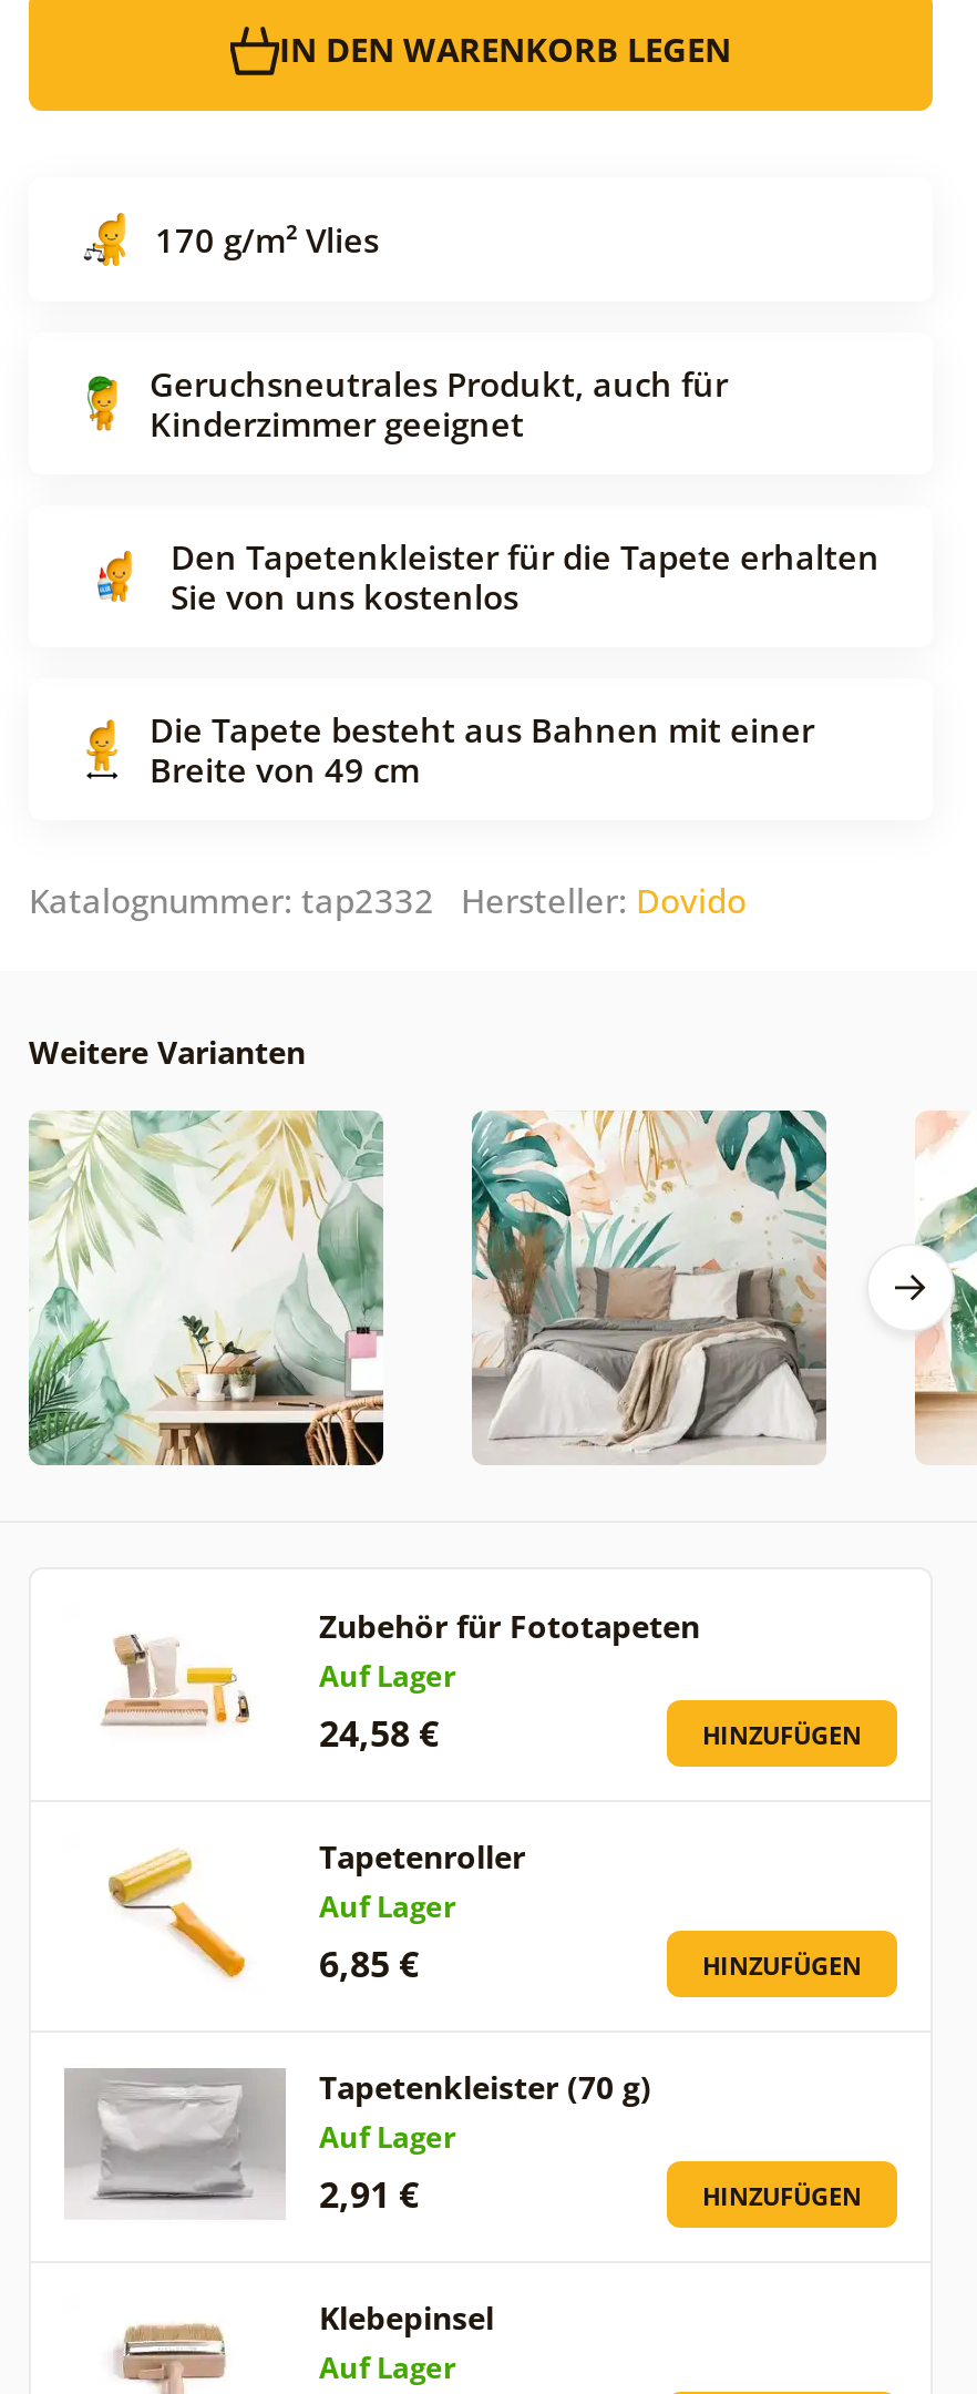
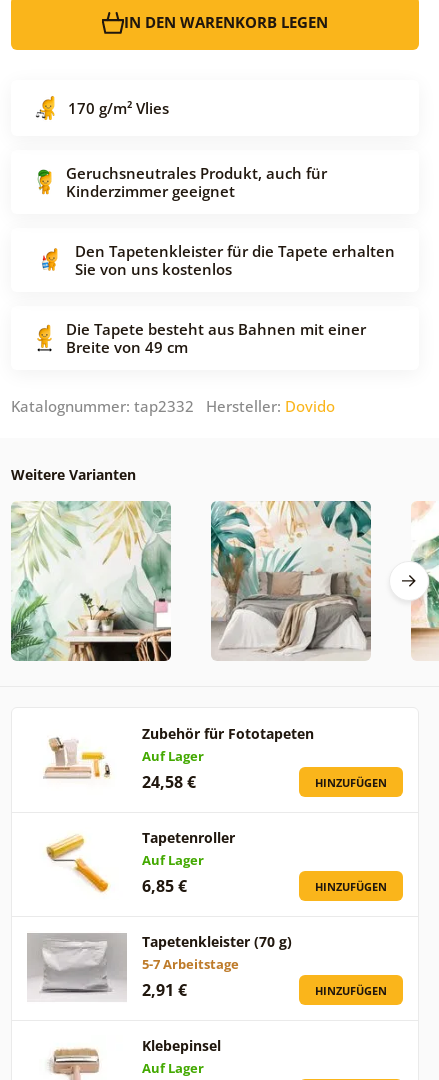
- Auf Lager
+ 5-7 Arbeitstage
